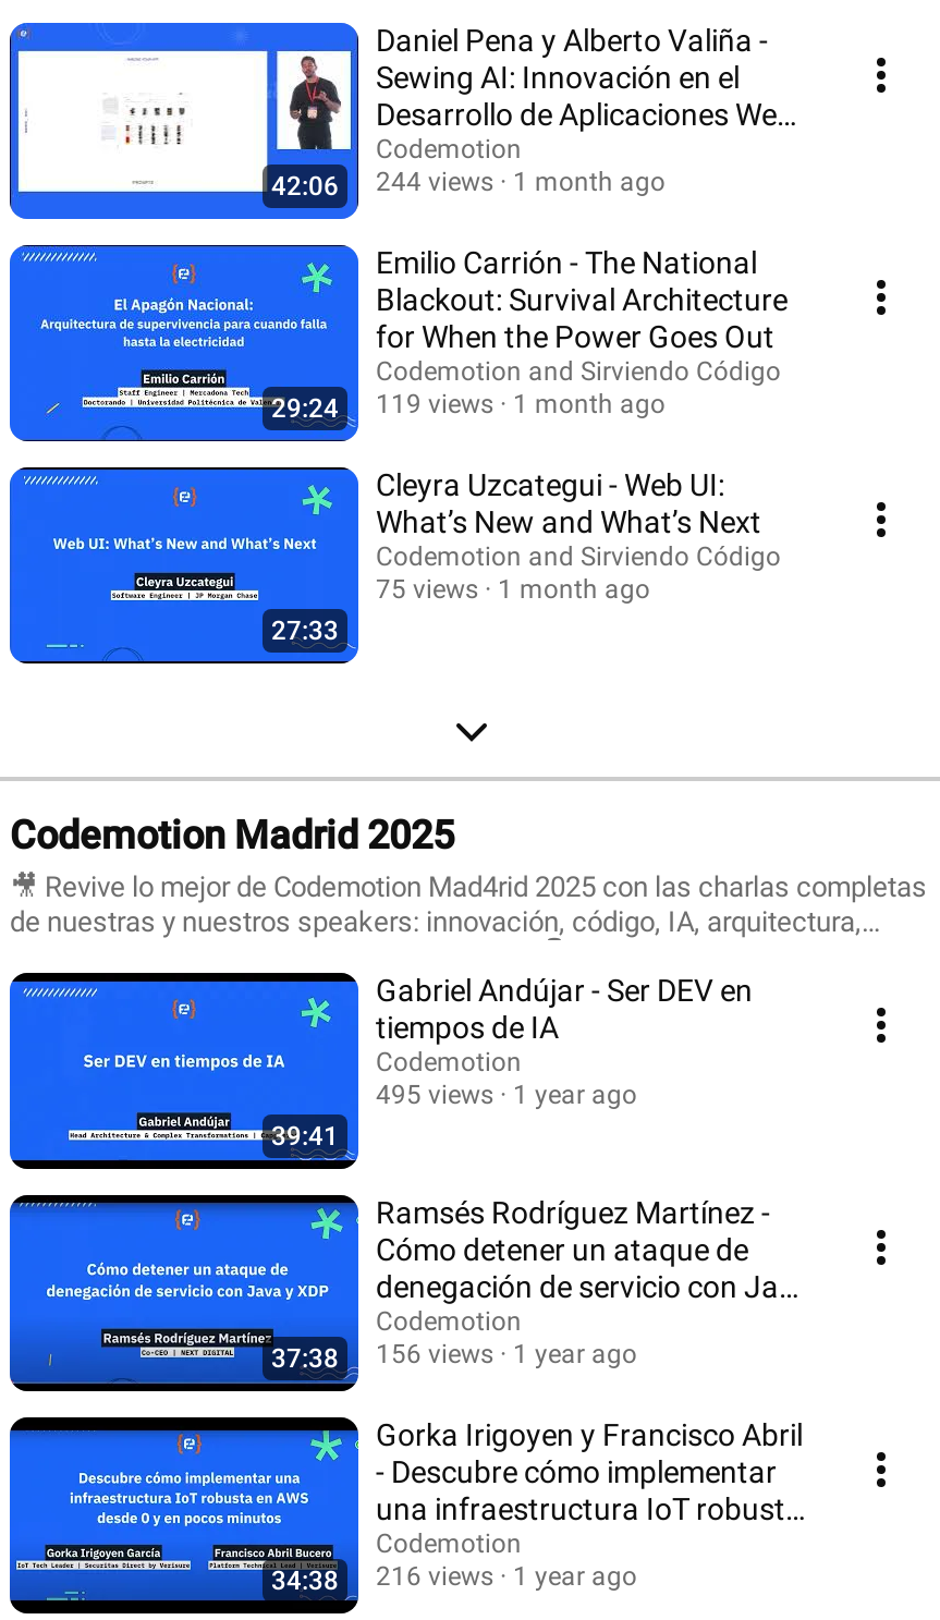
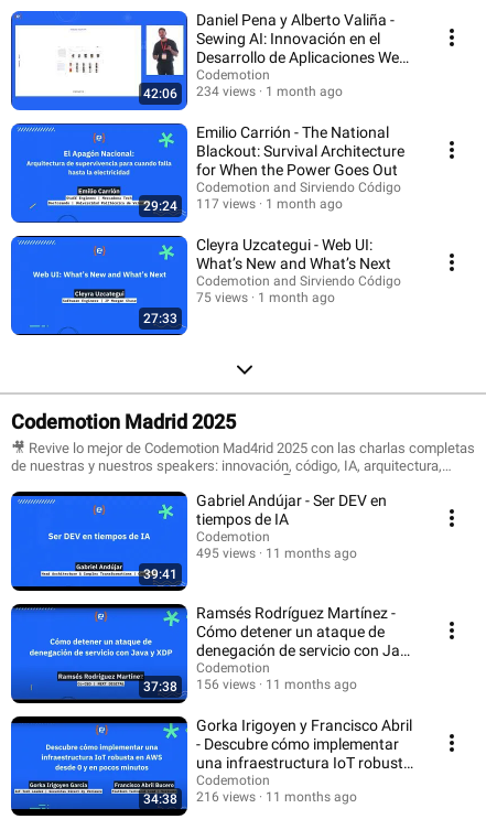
- 42:06 244 views 1 month ago
+ 42:06 234 views 1 month ago

- 29:24 119 views 1 month ago
+ 29:24 117 views 1 month ago

- 495 views 1 year ago
+ 495 views 11 months ago

- 37:38 156 views 1 year ago
+ 37:38 156 views 11 months ago

- 34:38 216 views 1 year ago
+ 34:38 216 views 11 months ago
